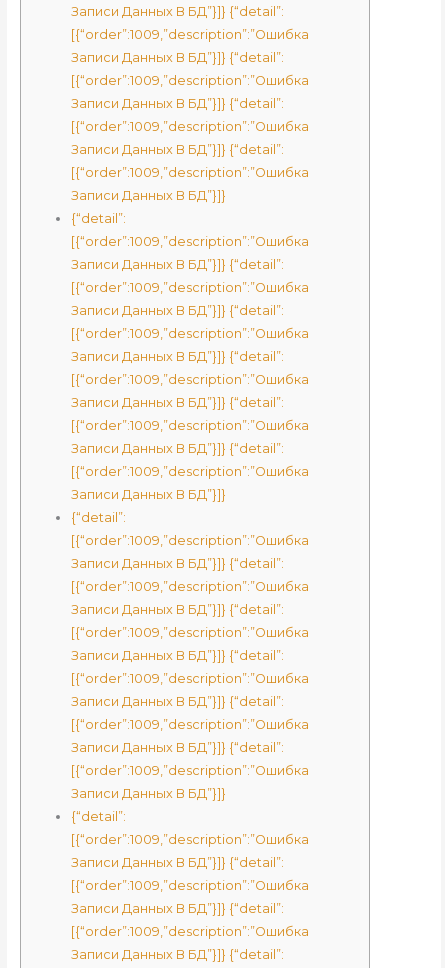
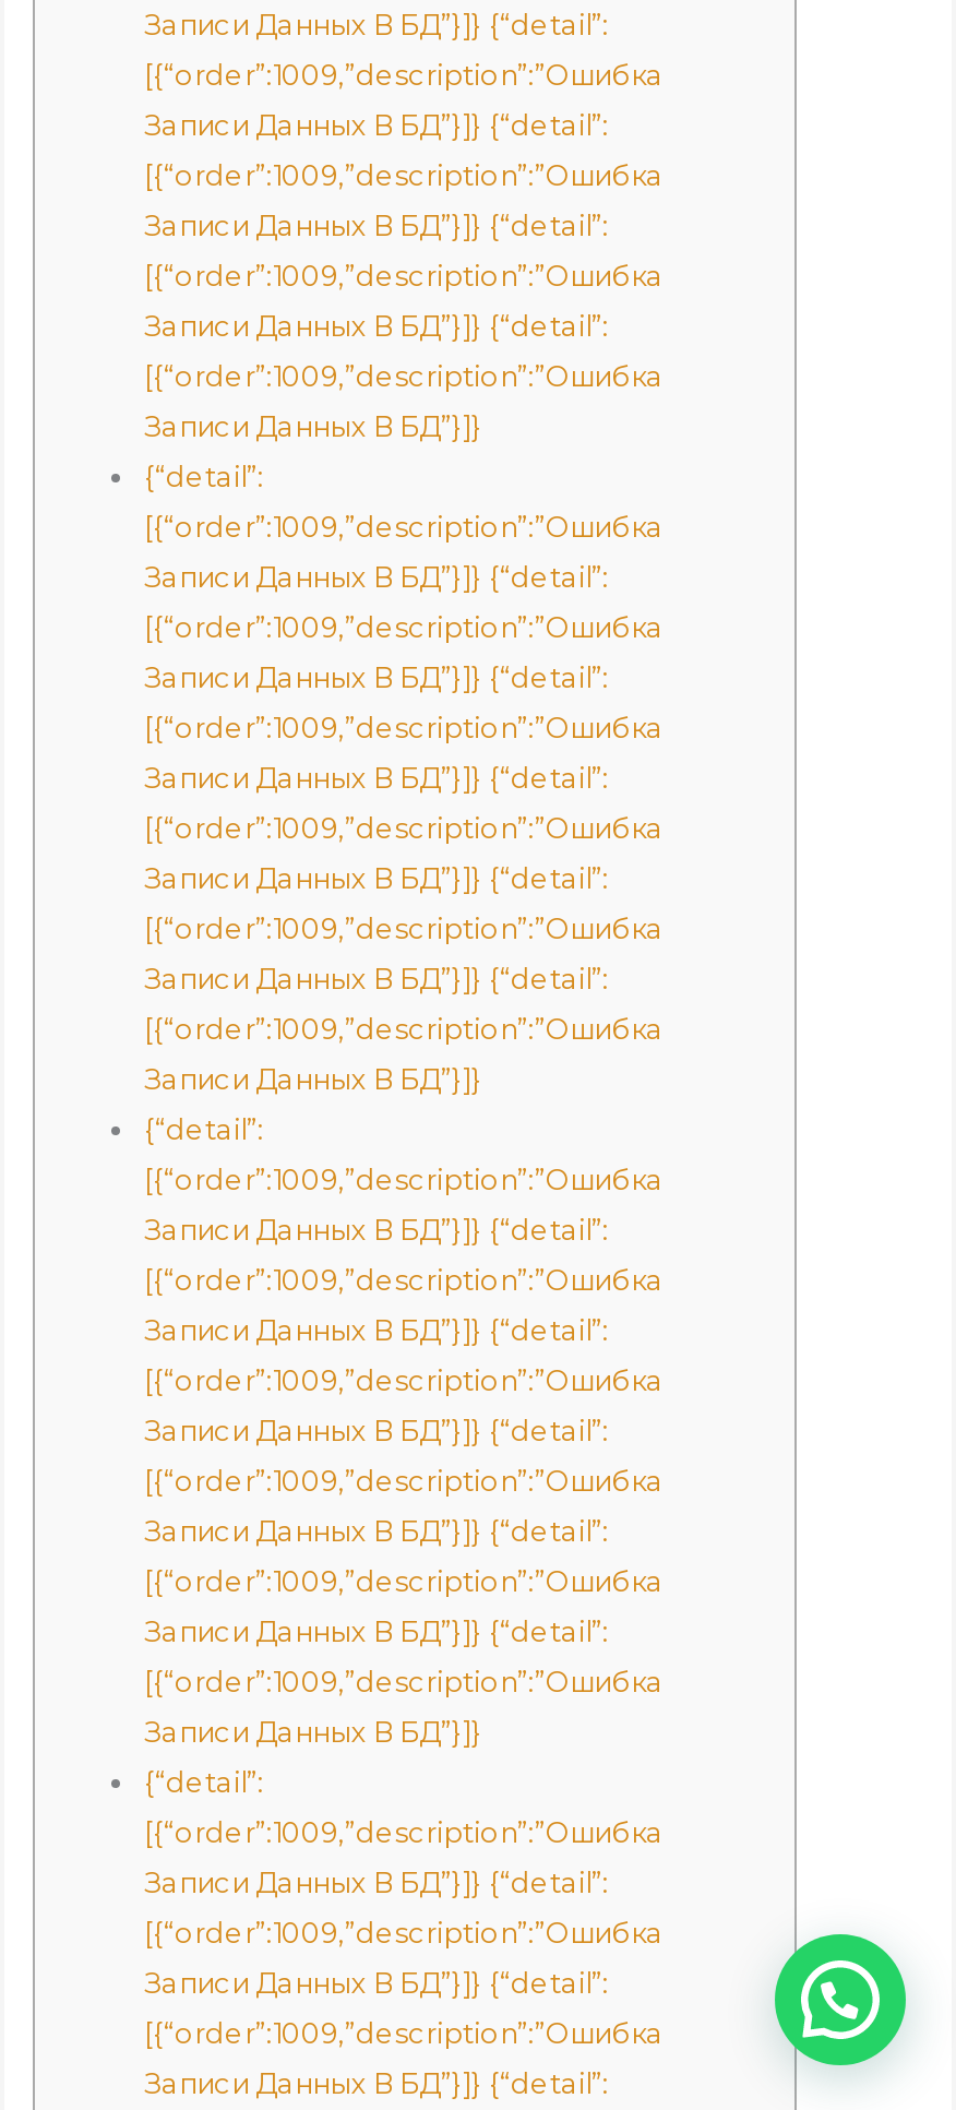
+ [image]
